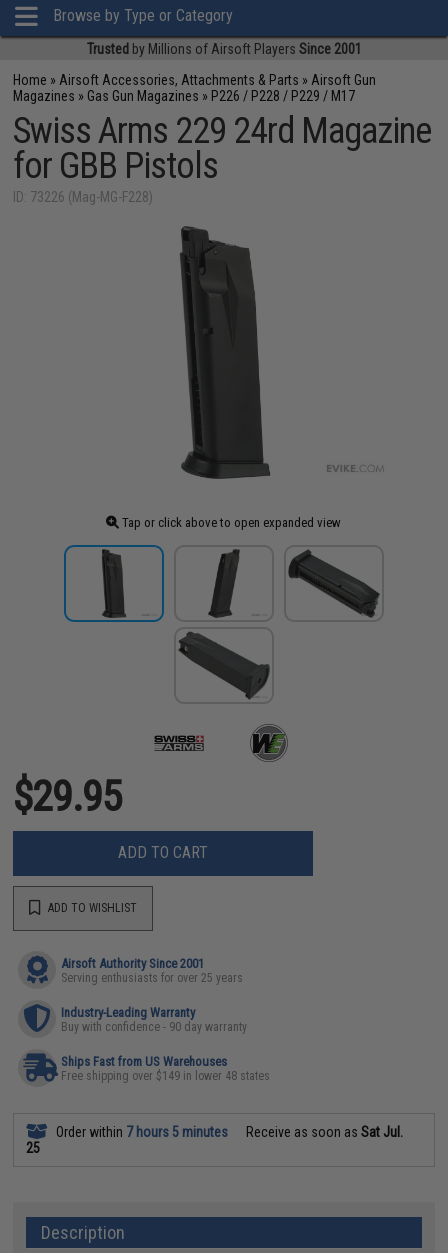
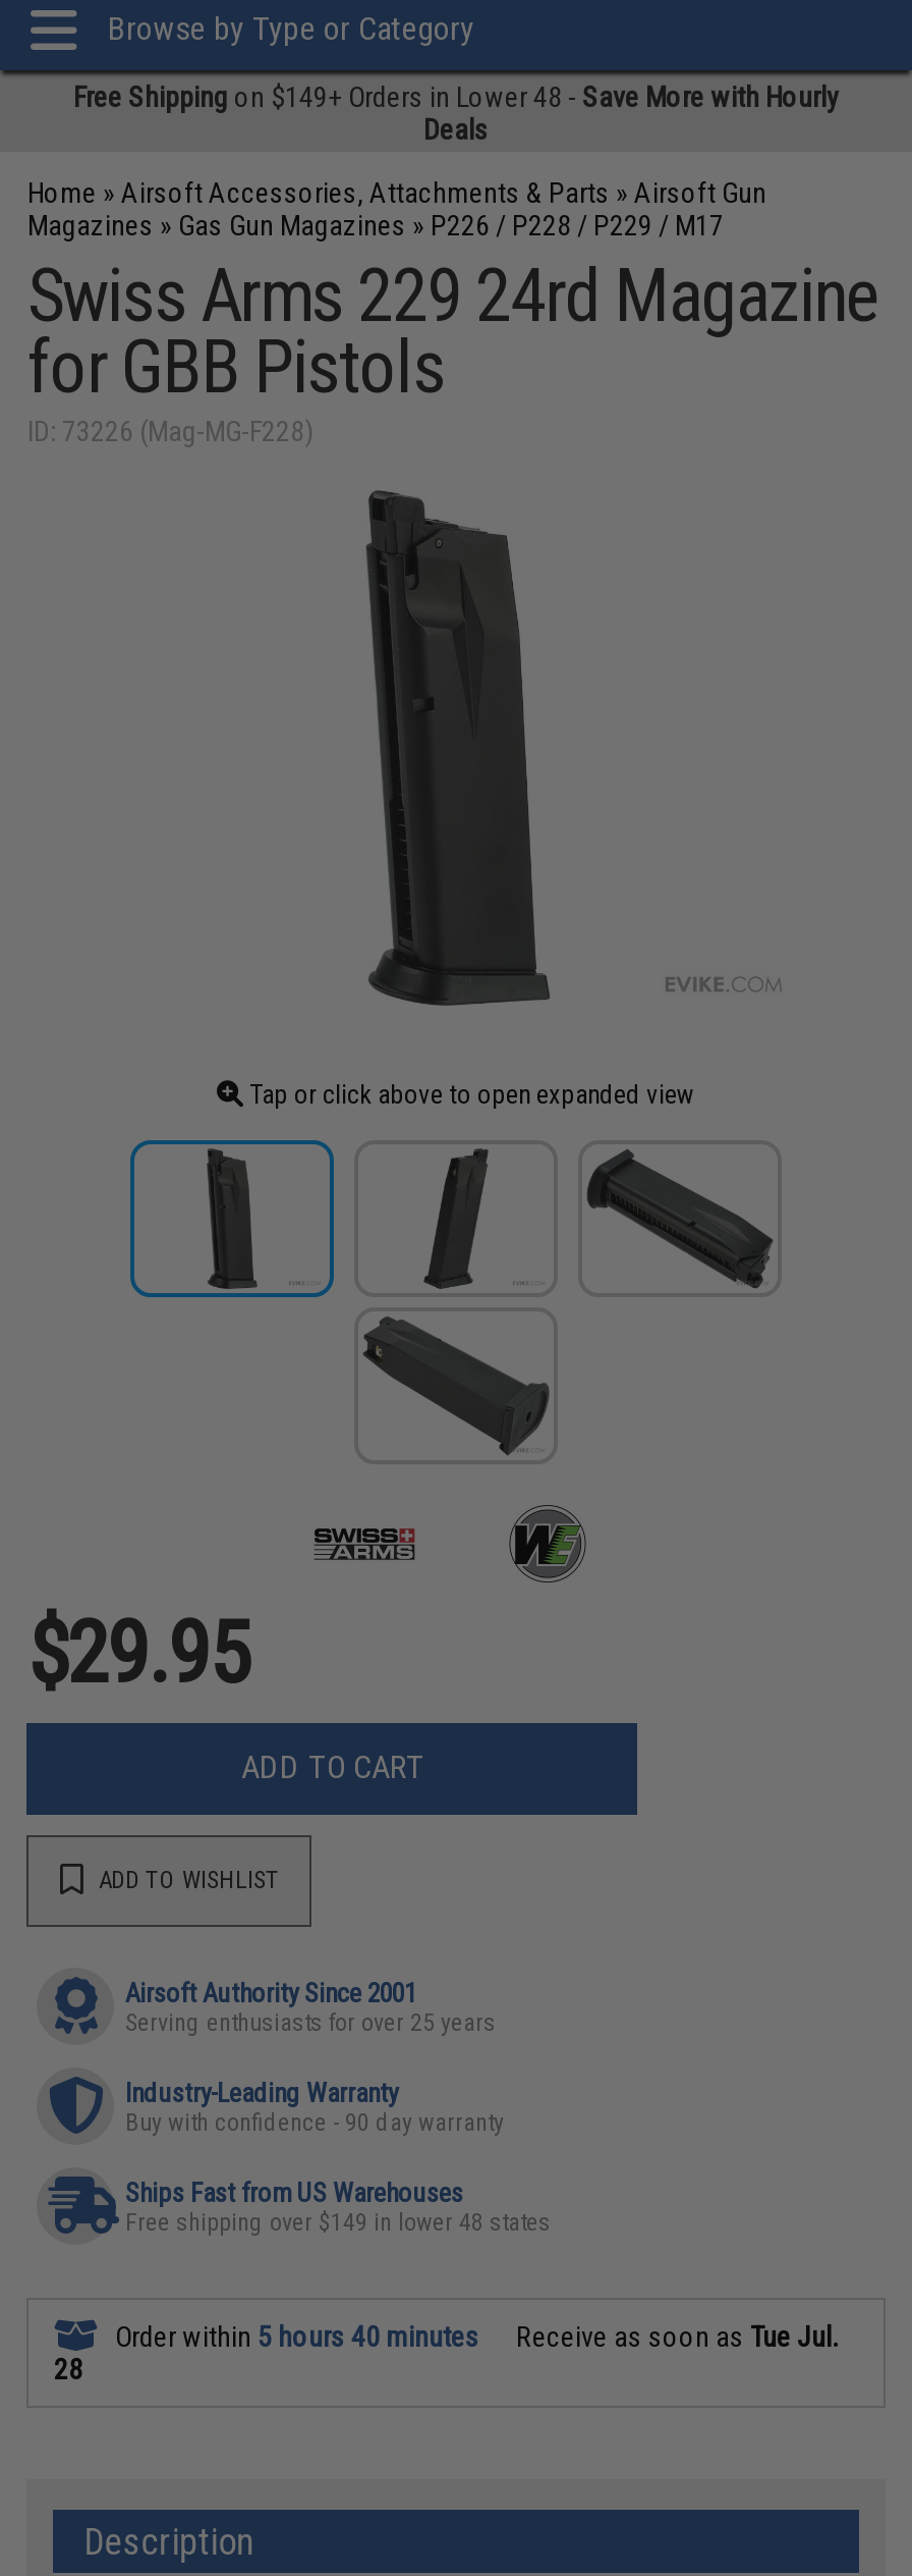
- Trusted by Millions of Airsoft Players Since 2001
+ Free Shipping on $149+ Orders in Lower 48 - Save More with Hourly
+ Deals

- Order within 7 hours 5 minutes
+ Order within 5 hours 40 minutes

- Receive as soon as Sat Jul.
+ Receive as soon as Tue Jul.

- 25
+ 28
